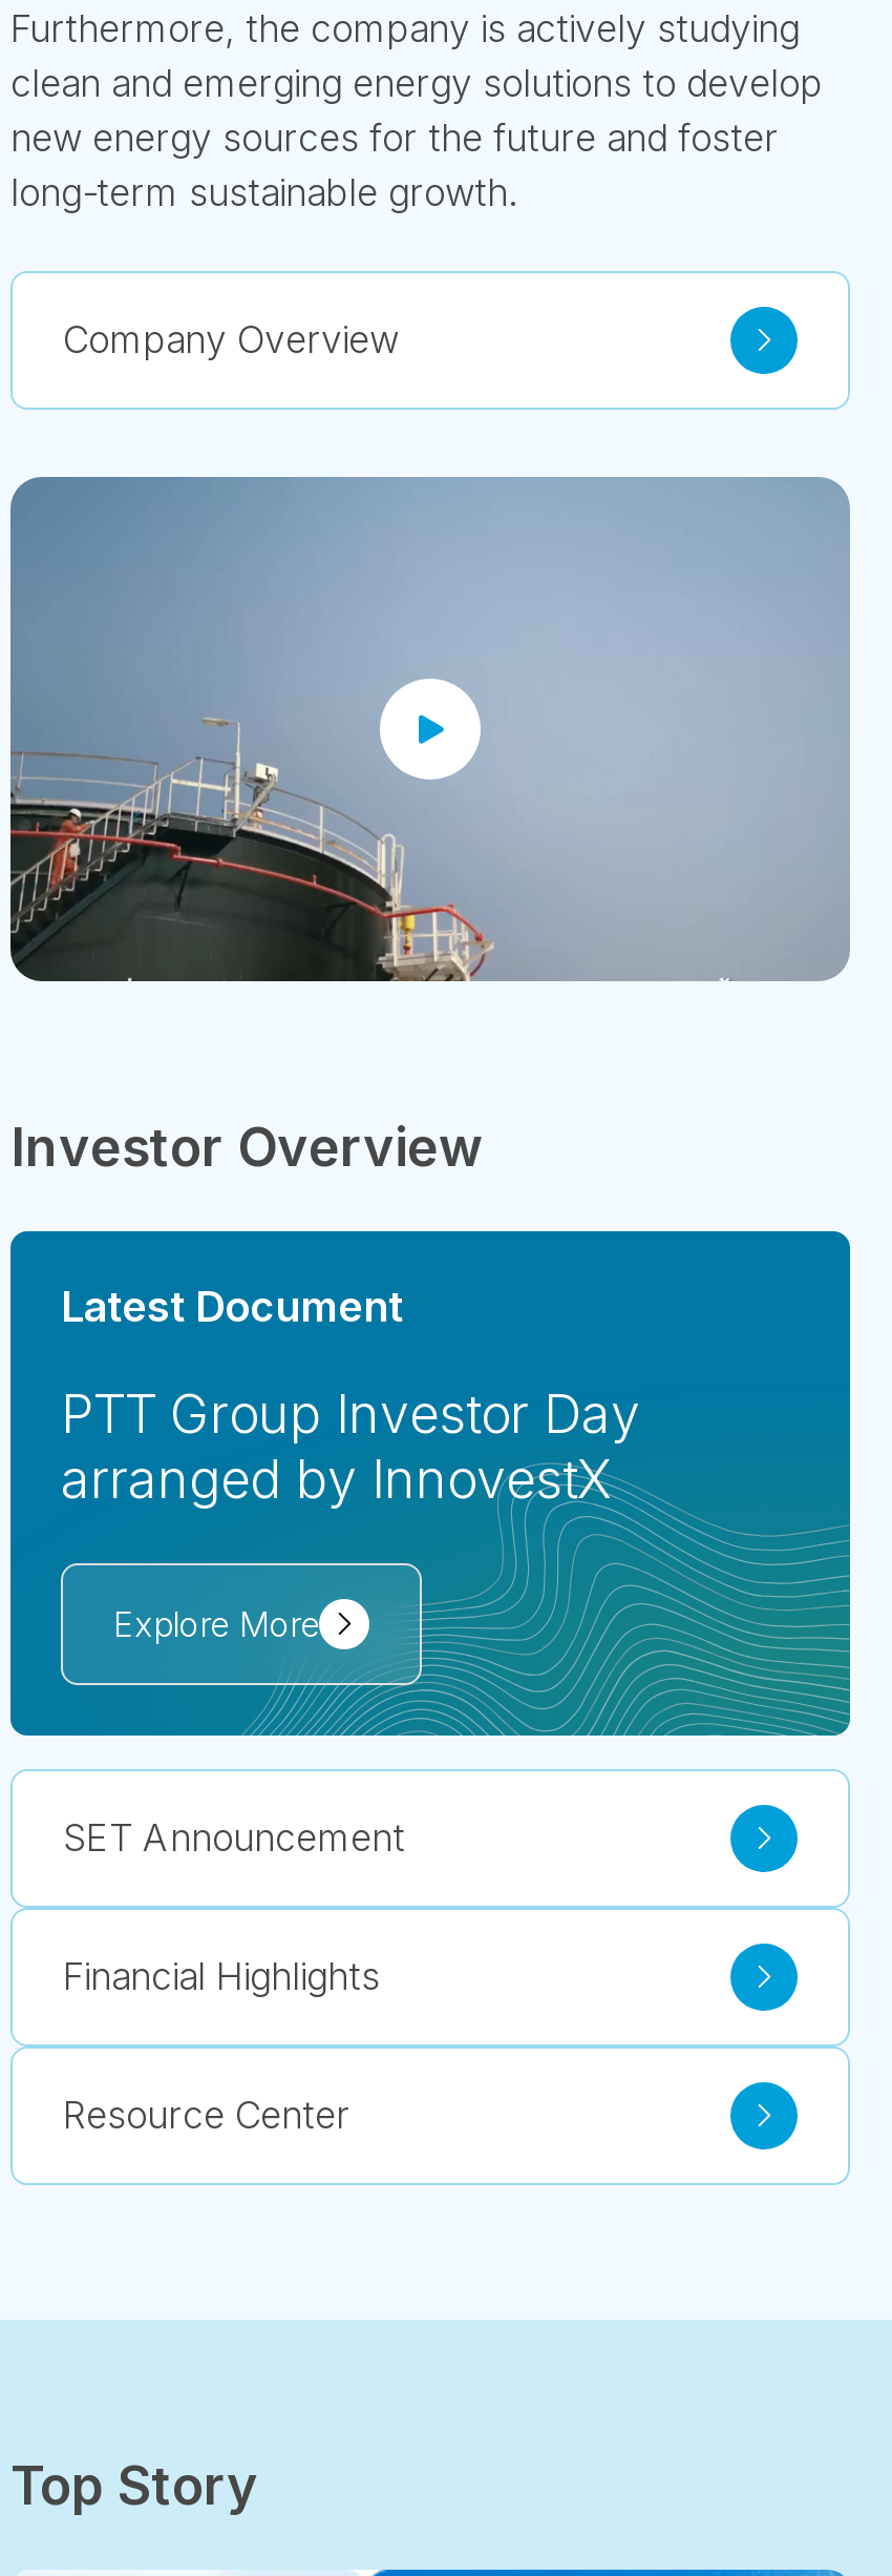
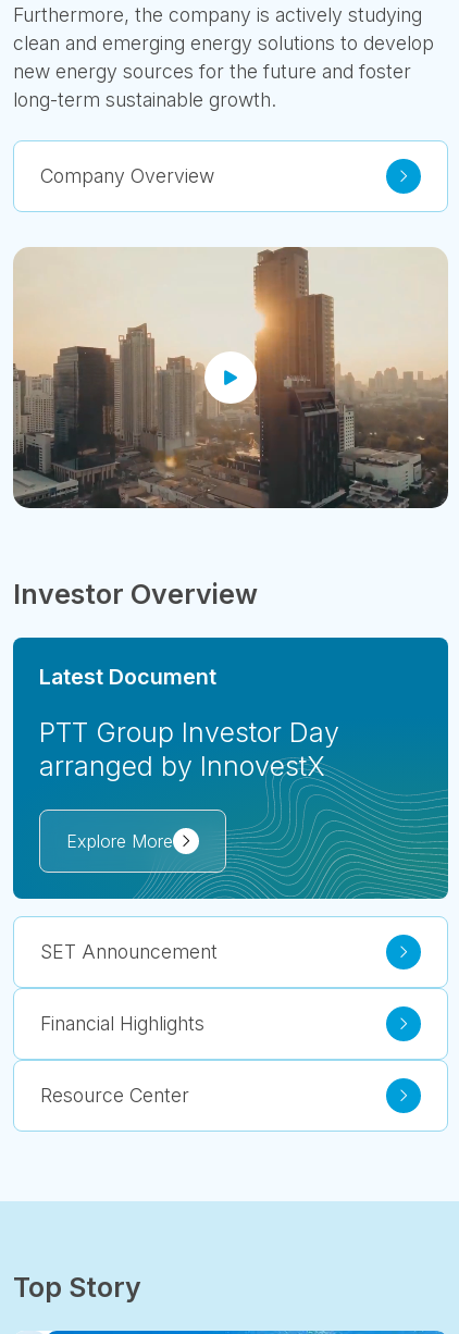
- [image]
+ [image]
